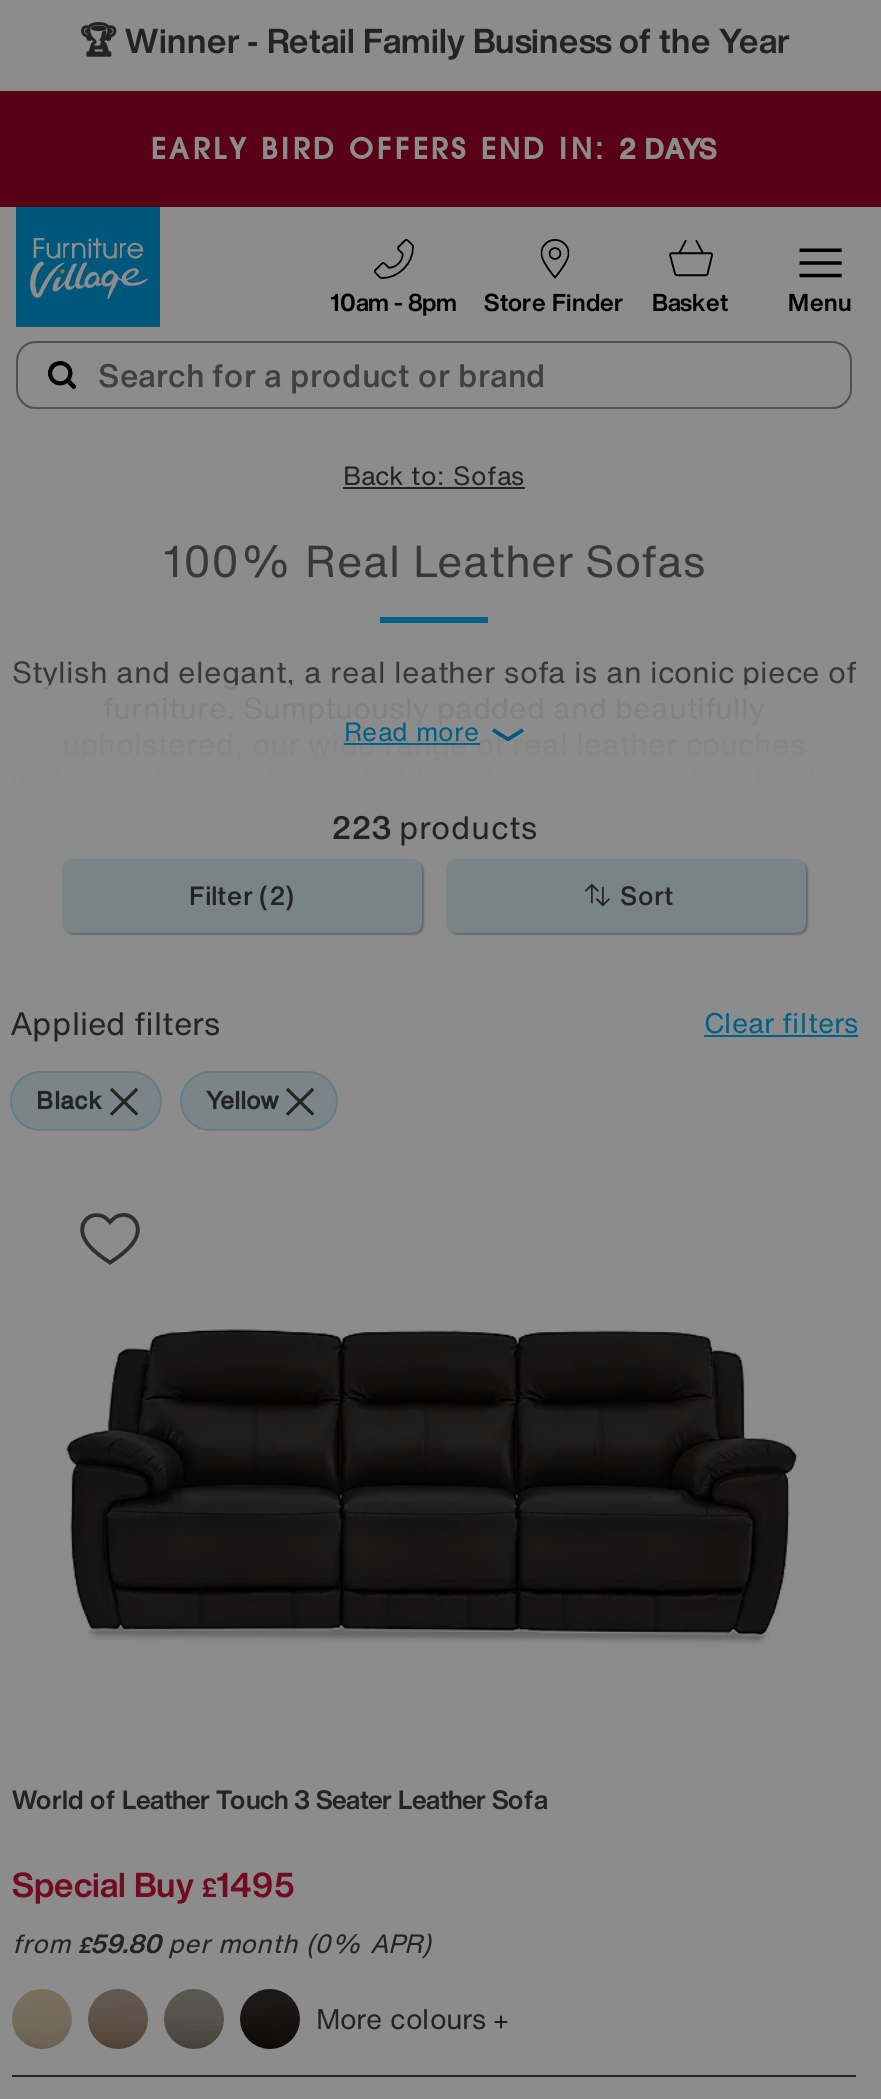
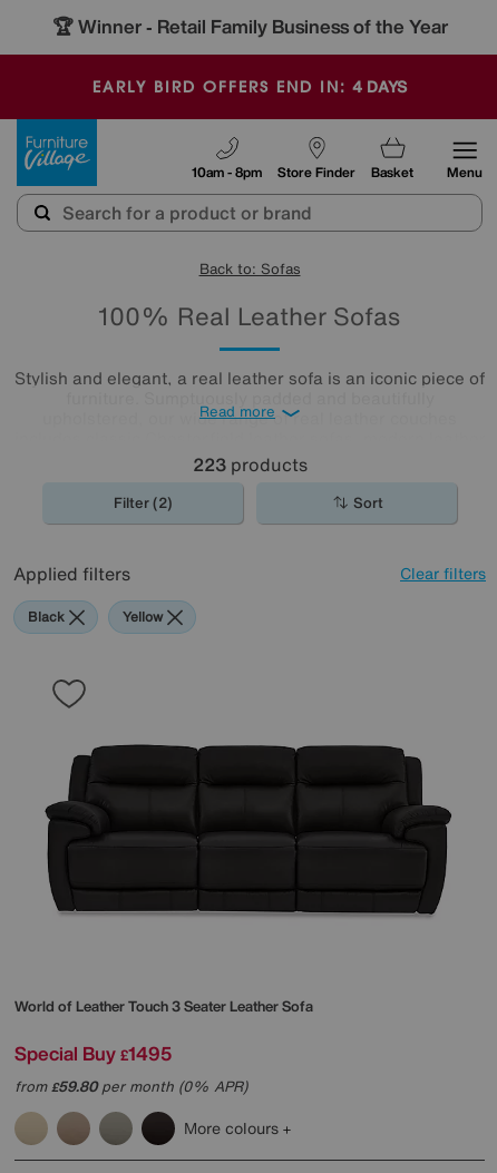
- EARLY BIRD OFFERS END IN: 2 DAYS
+ EARLY BIRD OFFERS END IN: 4 DAYS
